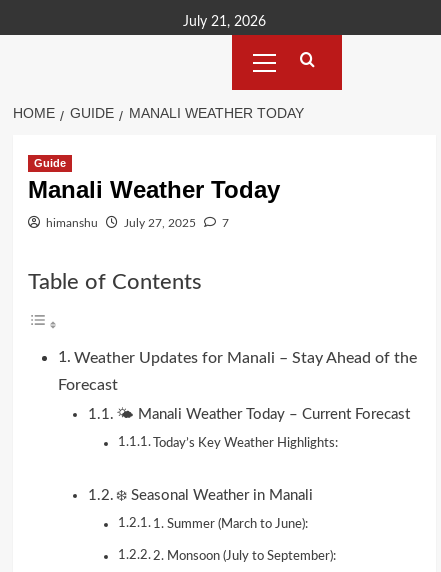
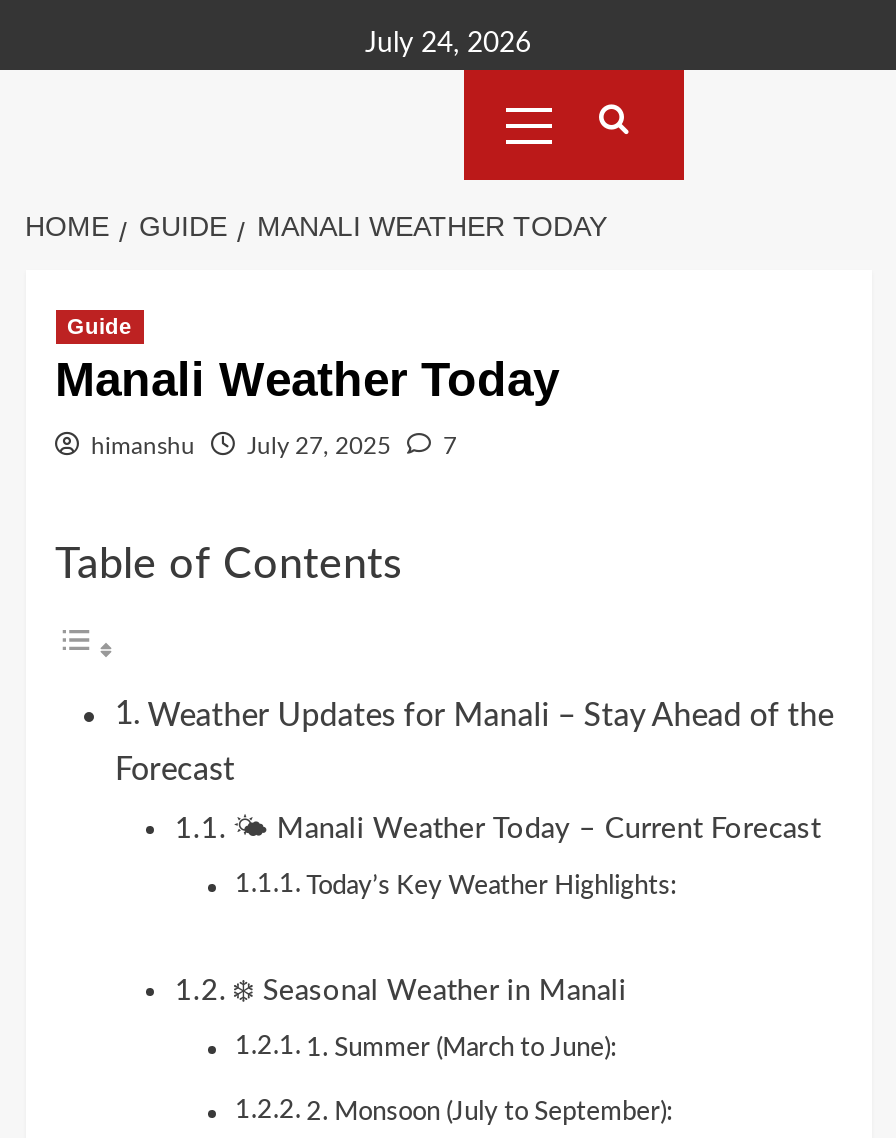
- July 21, 2026
+ July 24, 2026
